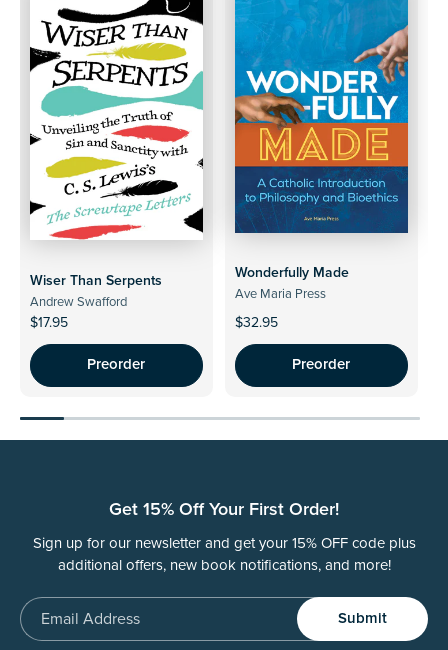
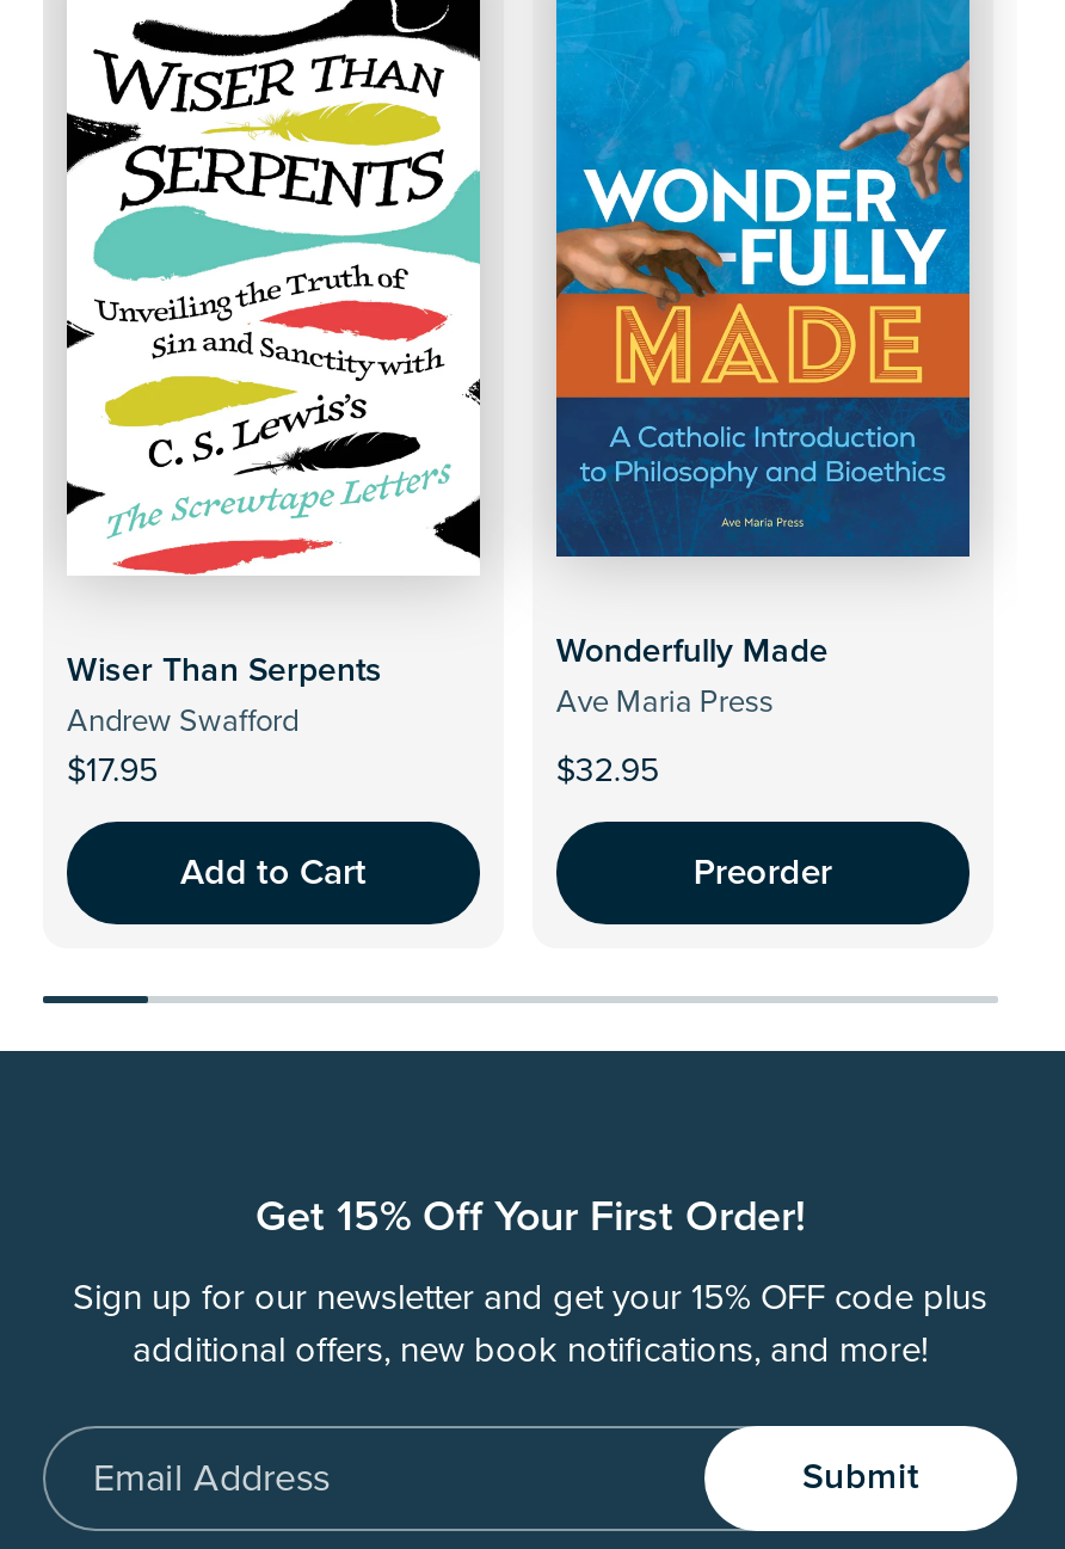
- Preorder
+ Add to Cart
